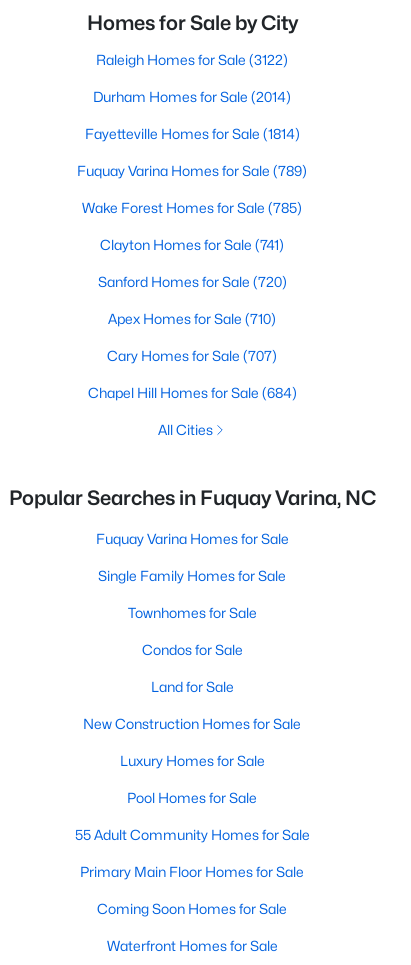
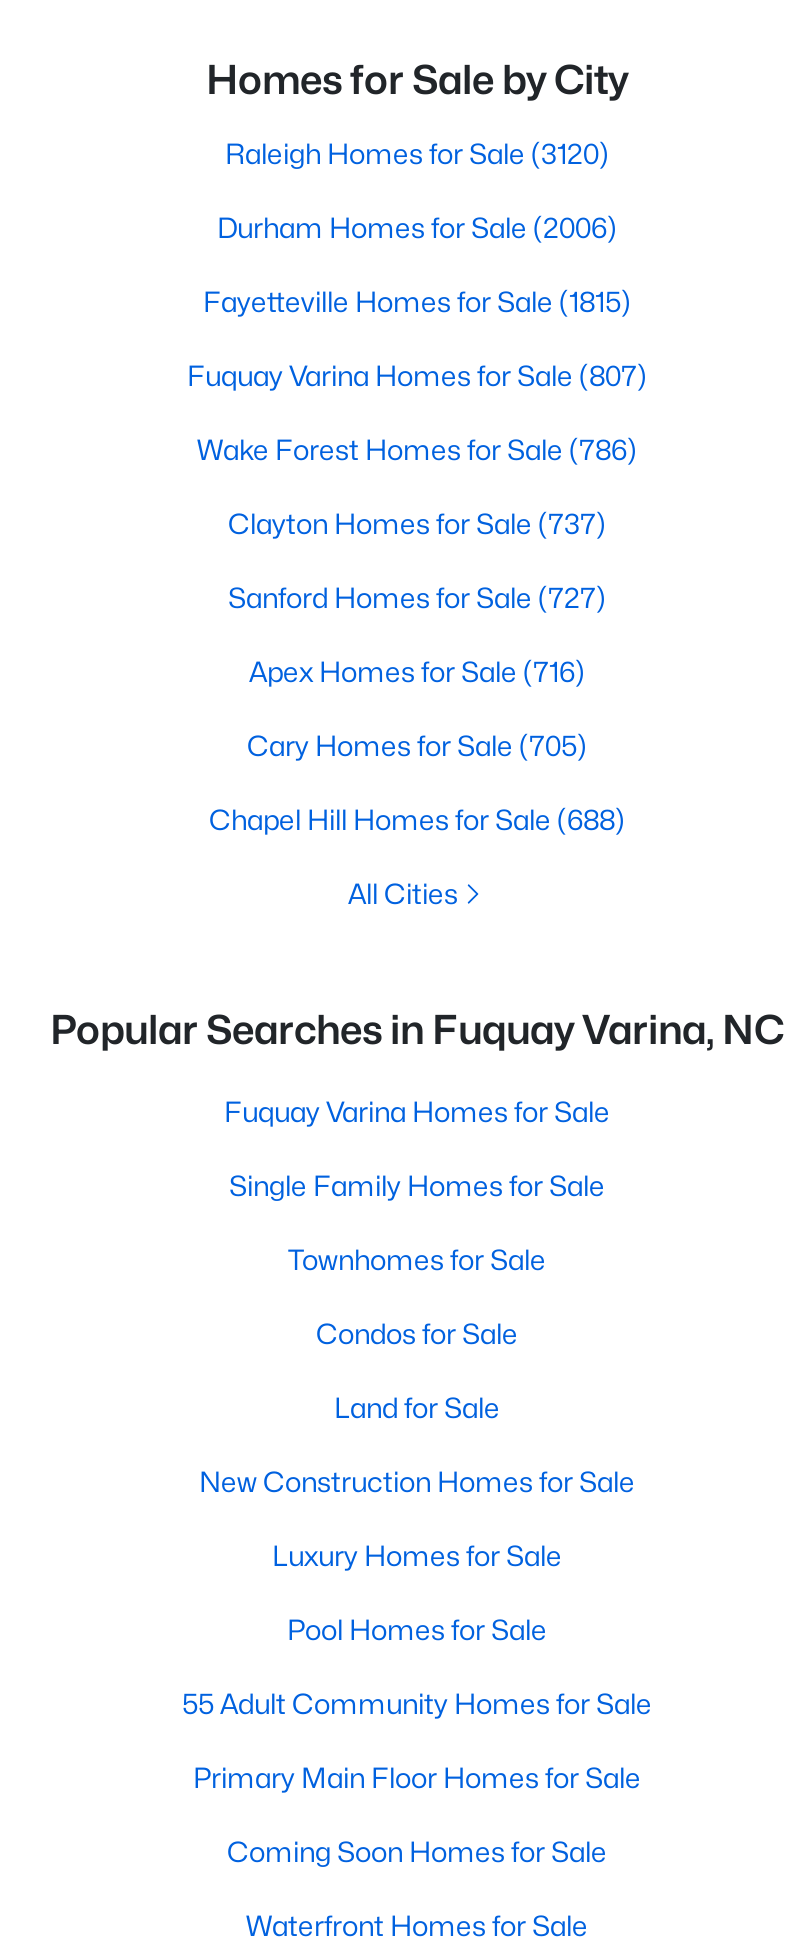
- Raleigh Homes for Sale (3122)
+ Raleigh Homes for Sale (3120)

- Durham Homes for Sale (2014)
+ Durham Homes for Sale (2006)

- Fayetteville Homes for Sale (1814)
+ Fayetteville Homes for Sale (1815)

- Fuquay Varina Homes for Sale (789)
+ Fuquay Varina Homes for Sale (807)

- Wake Forest Homes for Sale (785)
+ Wake Forest Homes for Sale (786)

- Clayton Homes for Sale (741)
+ Clayton Homes for Sale (737)

- Sanford Homes for Sale (720)
+ Sanford Homes for Sale (727)

- Apex Homes for Sale (710)
+ Apex Homes for Sale (716)

- Cary Homes for Sale (707)
+ Cary Homes for Sale (705)

- Chapel Hill Homes for Sale (684)
+ Chapel Hill Homes for Sale (688)
